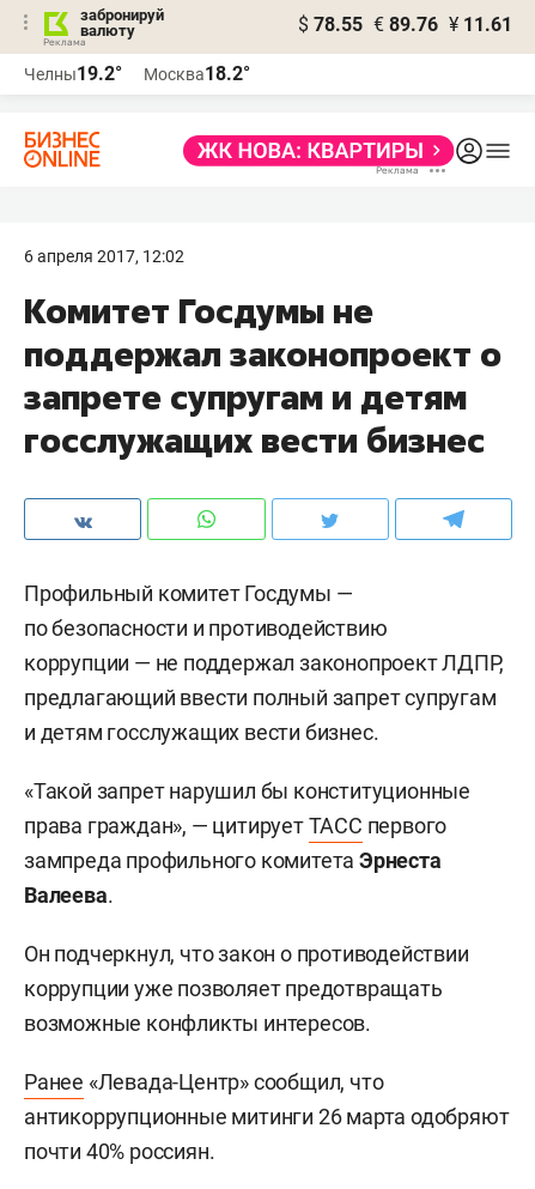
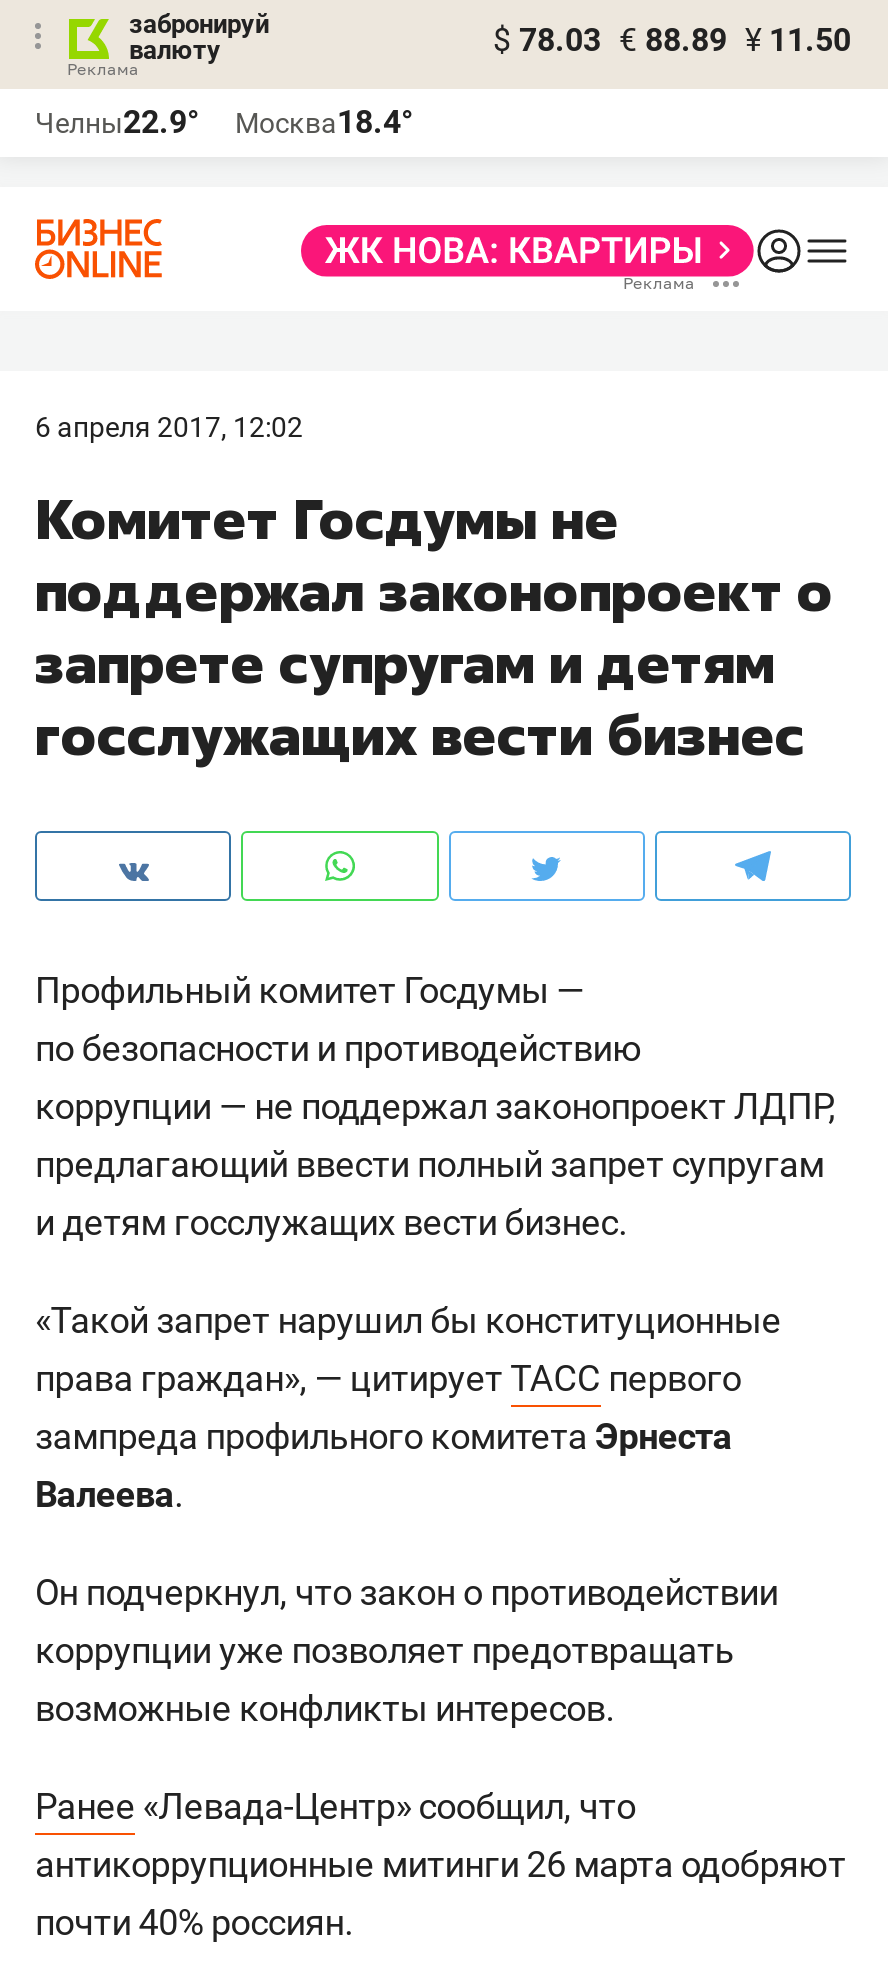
- $ 78.55 € 89.76 ¥ 11.61
+ $ 78.03 € 88.89 ¥ 11.50

- Челны19.2°
+ Челны22.9°

- Москва18.2°
+ Москва18.4°
